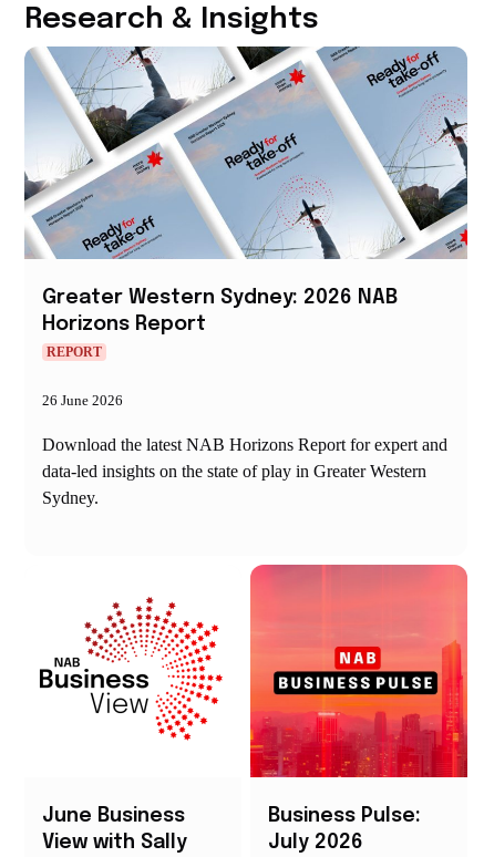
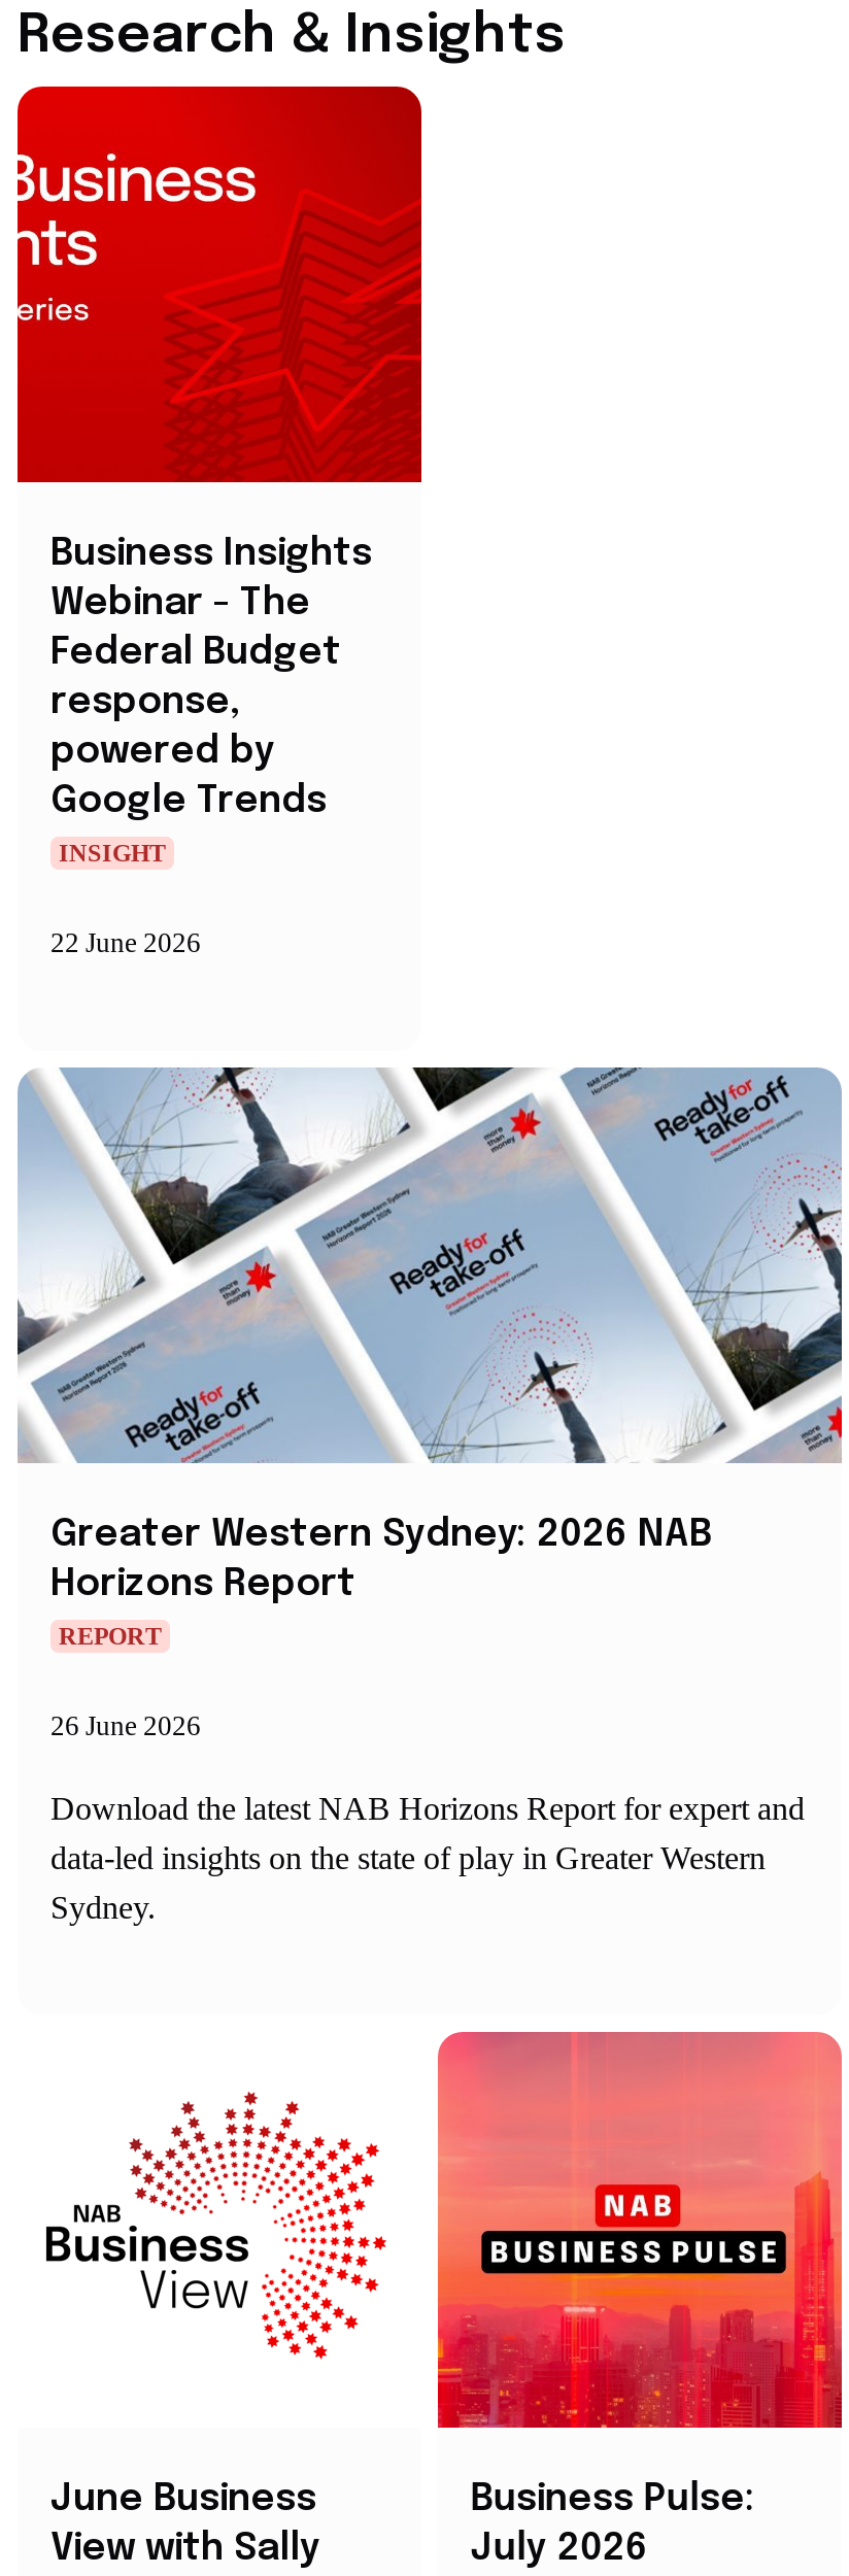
+ [image]
+ Business Insights
+ Webinar - The
+ Federal Budget
+ response,
+ powered by
+ Google Trends
+ INSIGHT
+ 22 June 2026
